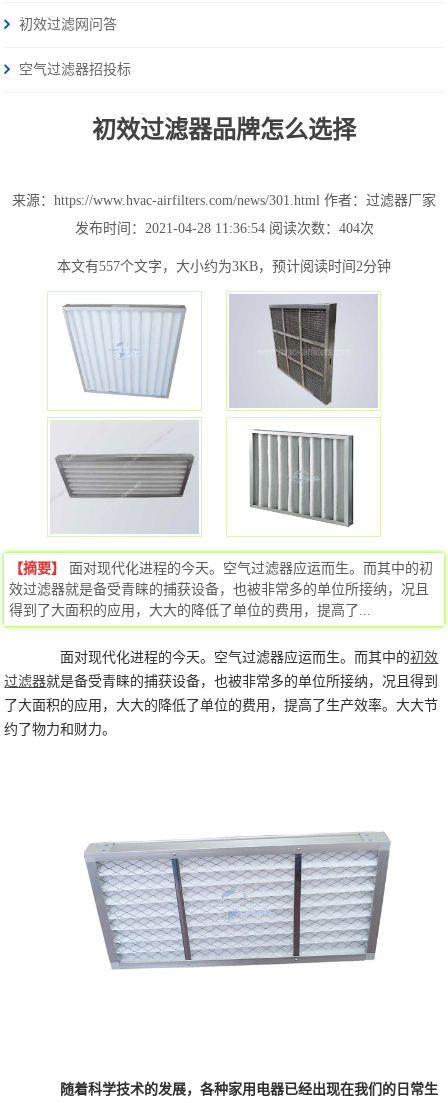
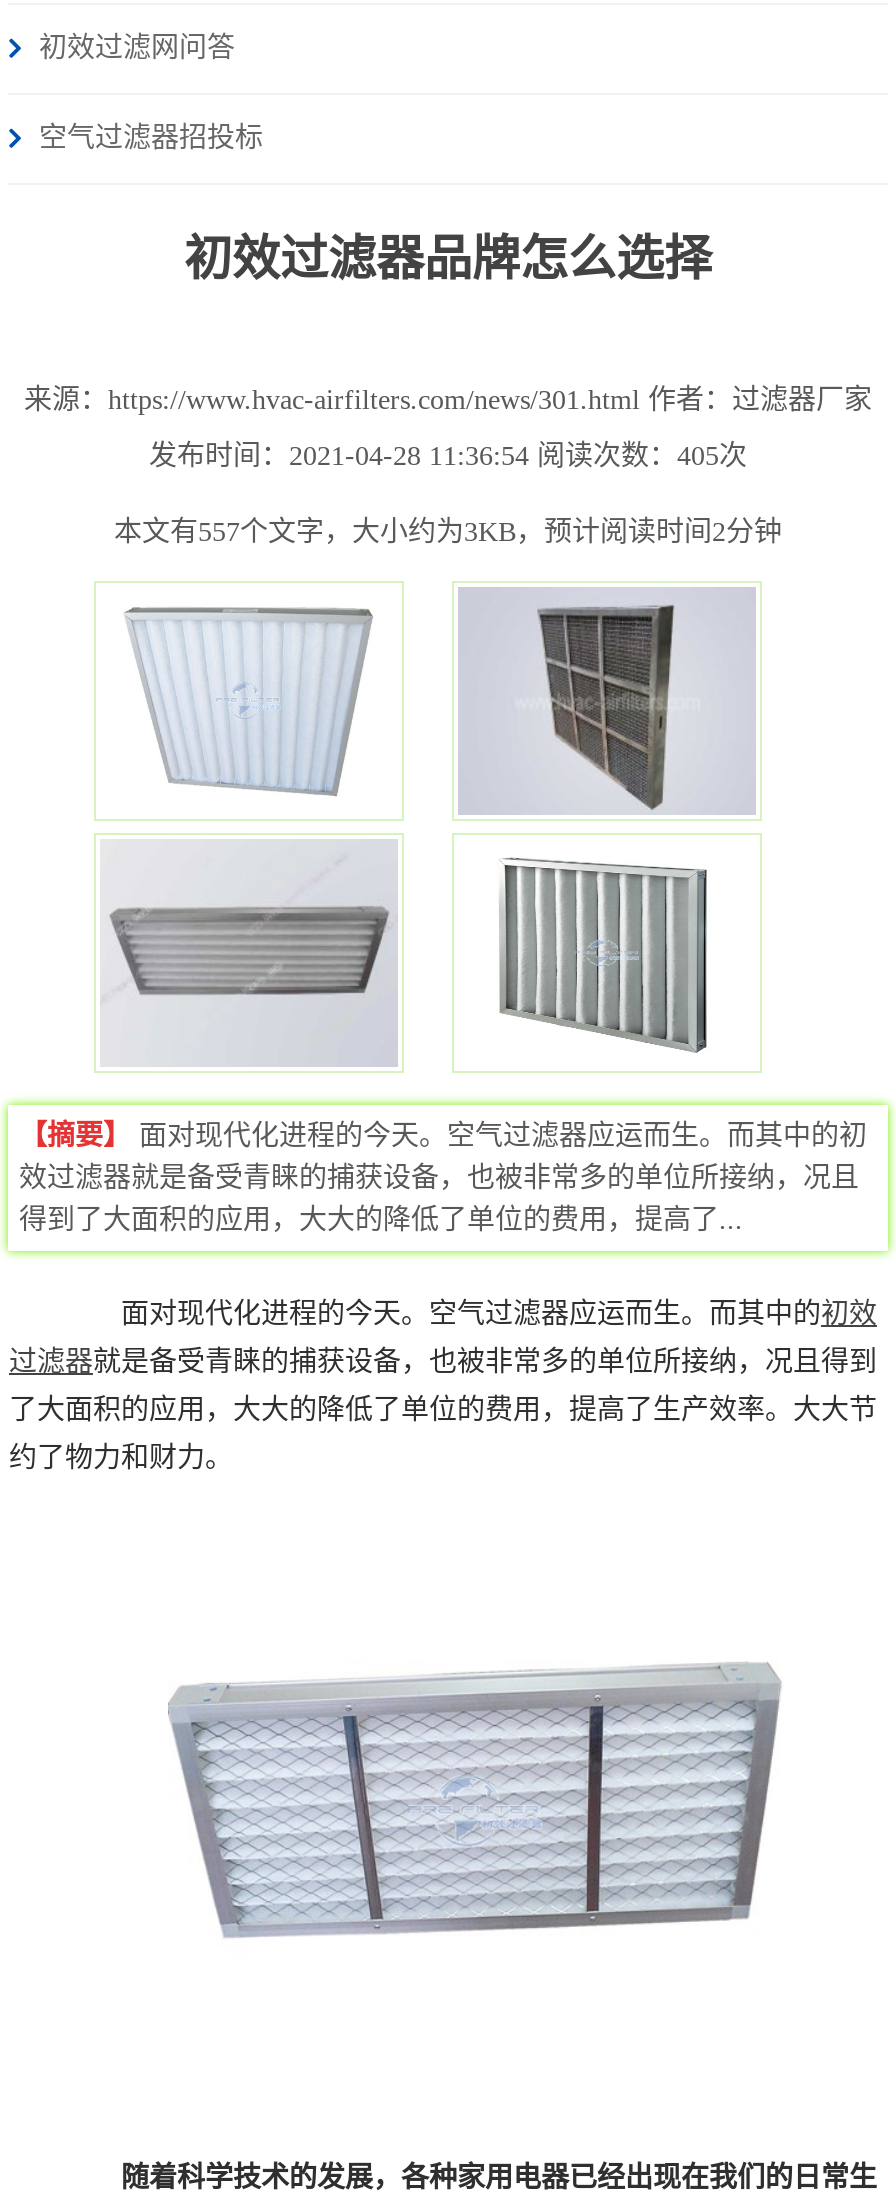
- 发布时间：2021-04-28 11:36:54 阅读次数：404次
+ 发布时间：2021-04-28 11:36:54 阅读次数：405次
